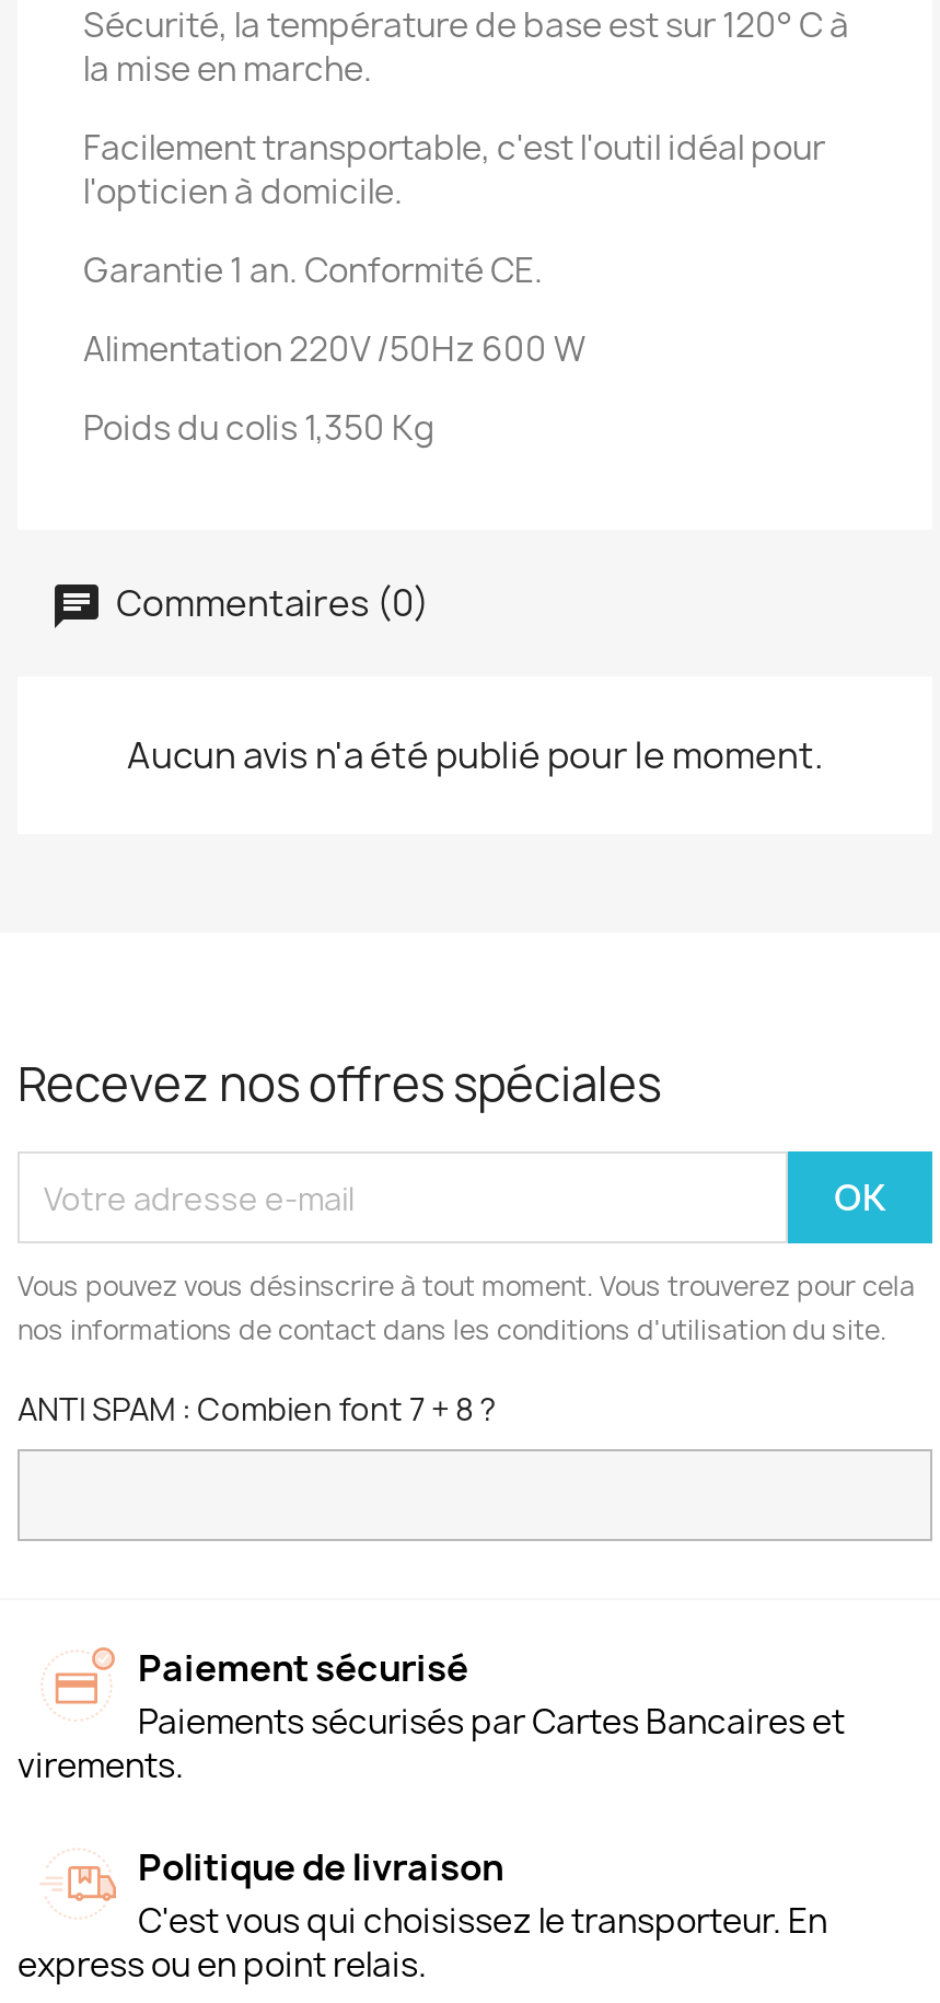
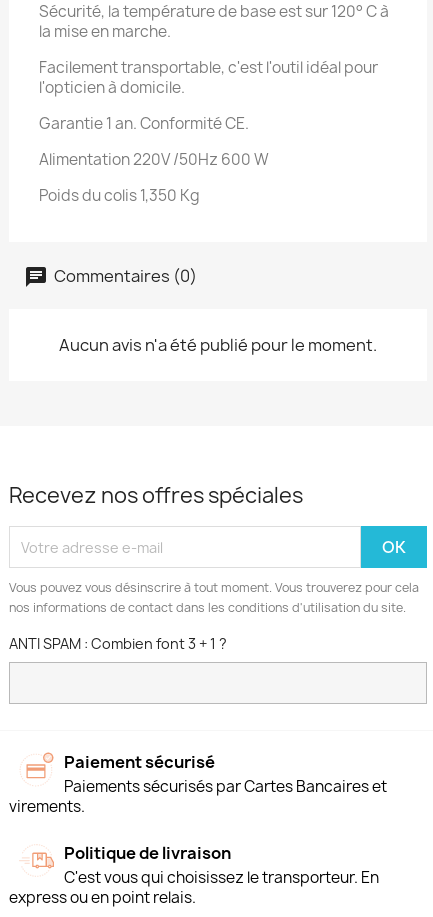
- ANTI SPAM : Combien font 7 + 8 ?
+ ANTI SPAM : Combien font 3 + 1 ?
